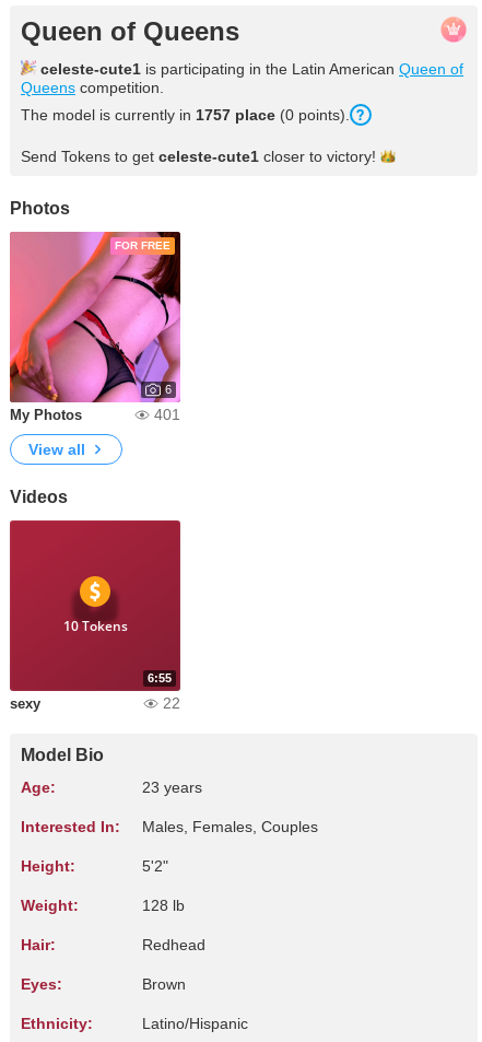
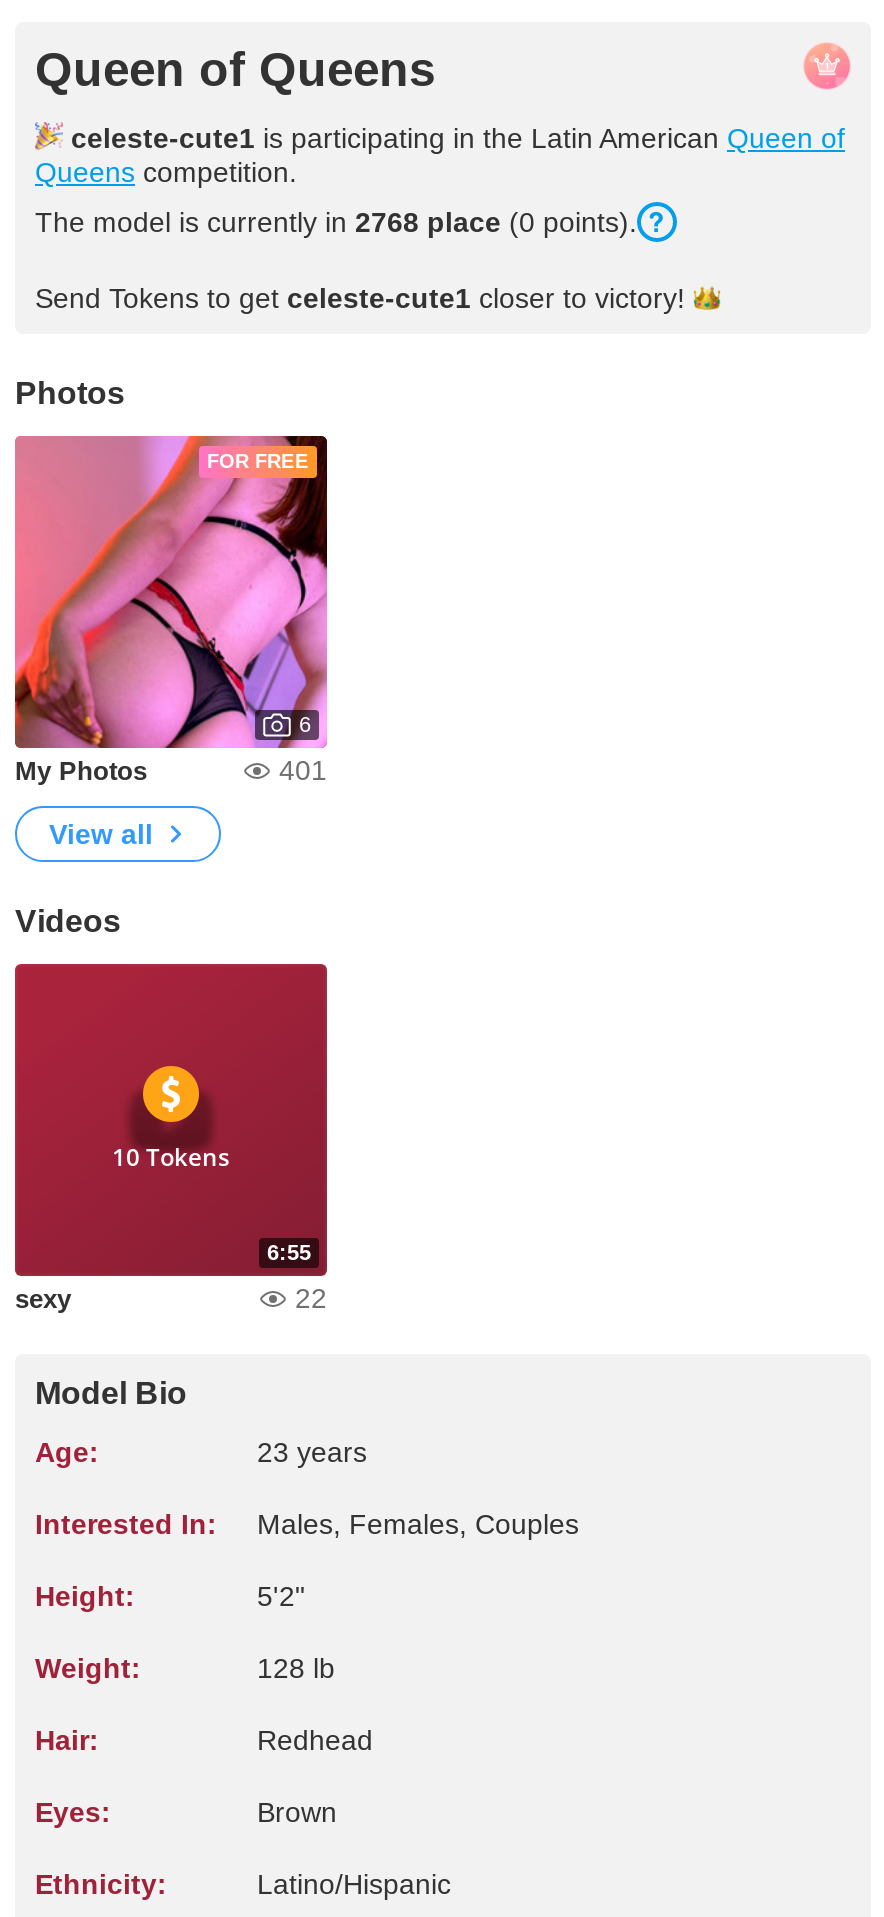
- The model is currently in 1757 place (0 points).
+ The model is currently in 2768 place (0 points).
